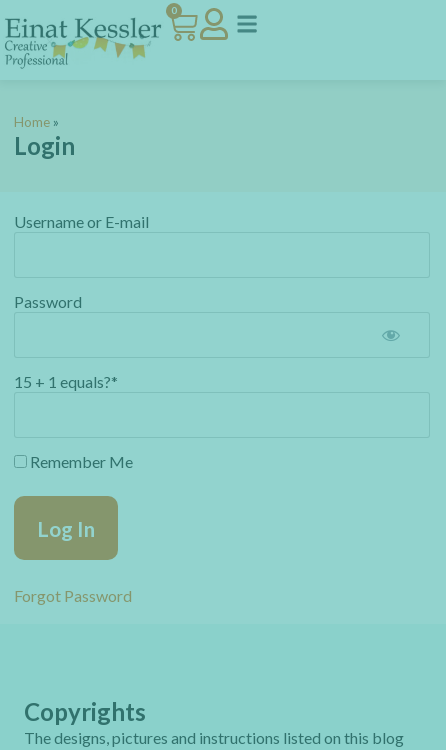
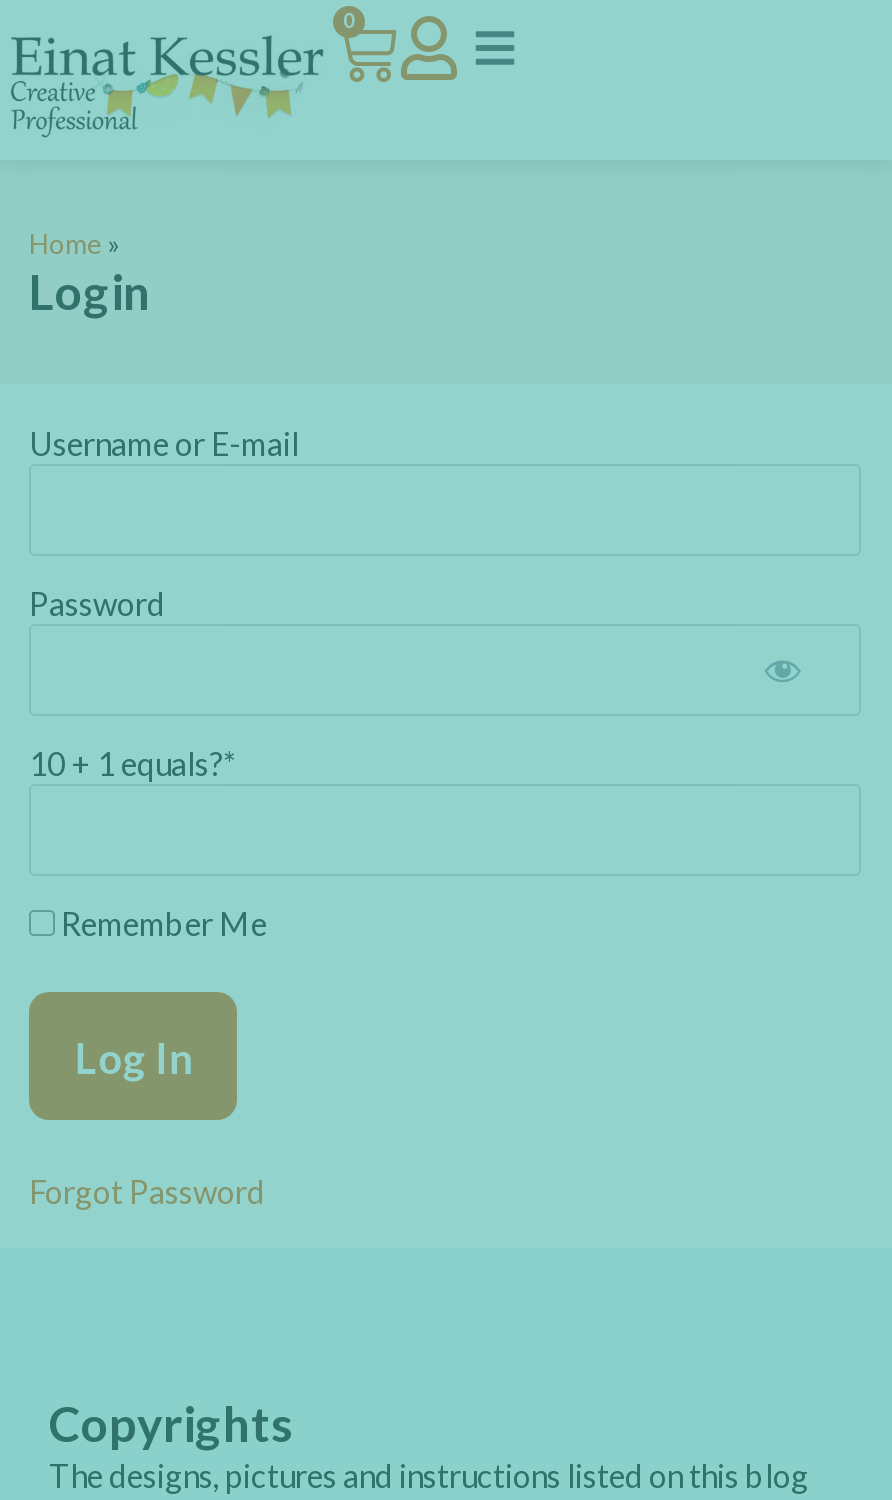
- 15 + 1 equals?*
+ 10 + 1 equals?*
